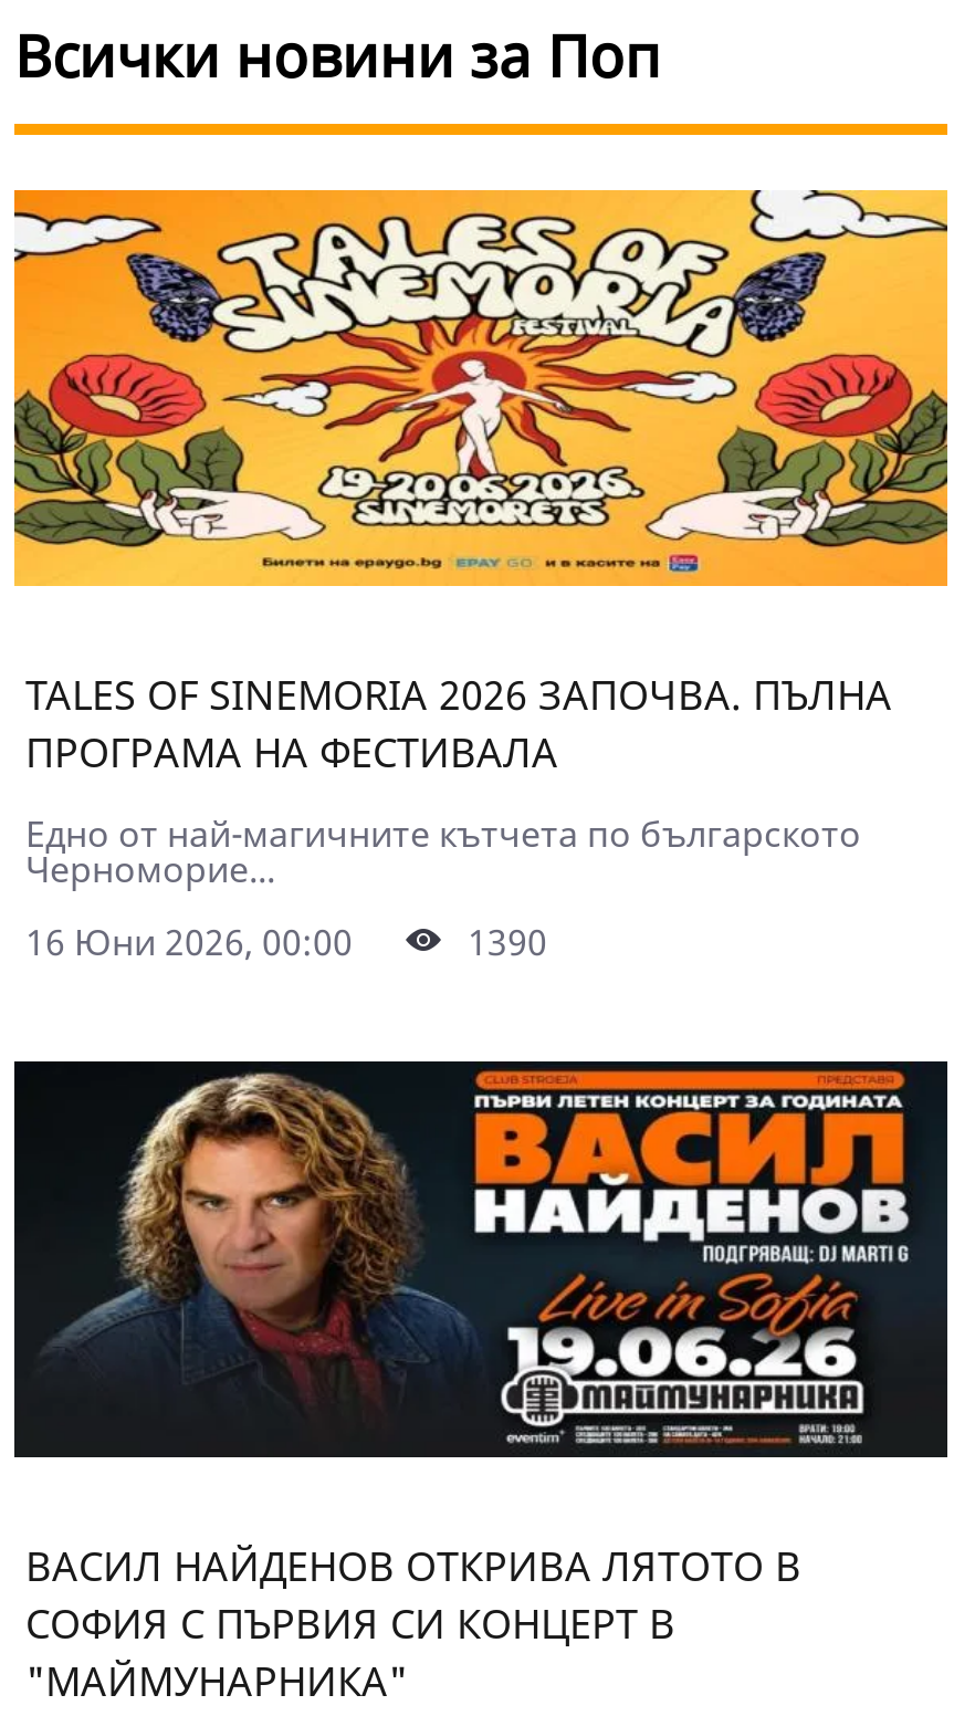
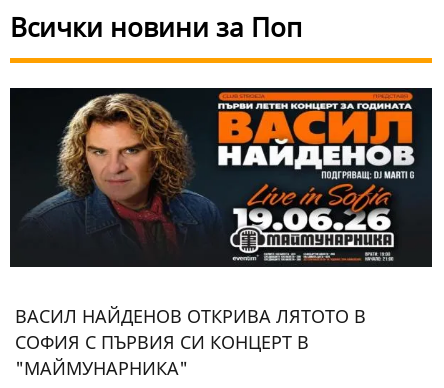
- [image]
- TALES OF SINEMORIA 2026 ЗАПОЧВА. ПЪЛНА
- ПРОГРАМА НА ФЕСТИВАЛА
- Едно от най-магичните кътчета по българското
- Черноморие...
- 16 Юни 2026, 00:00
- 1390
